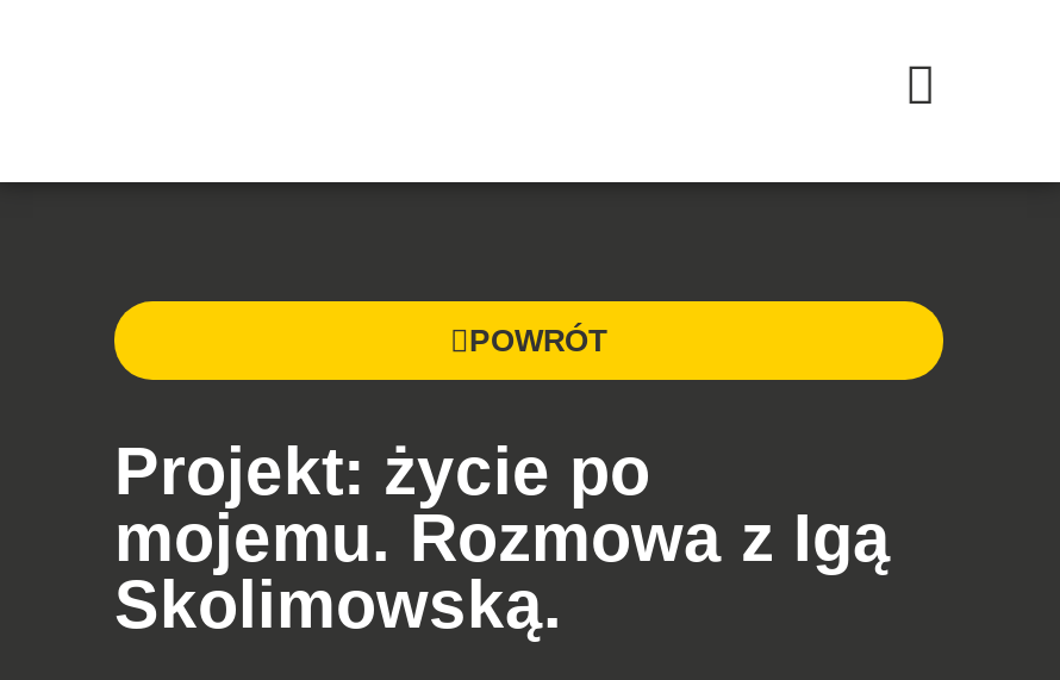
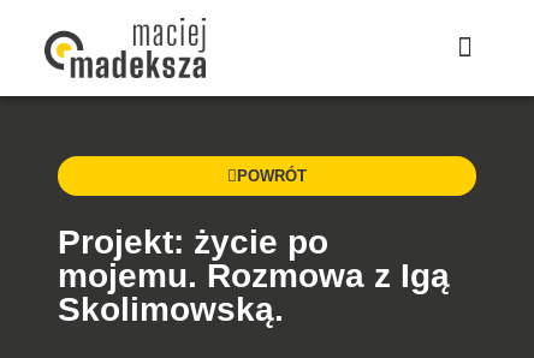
+ [image]
